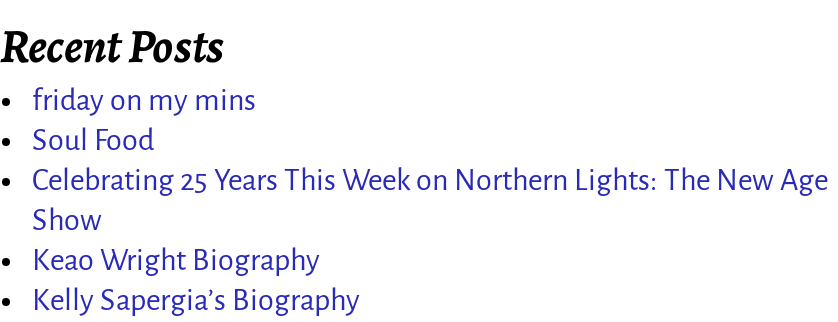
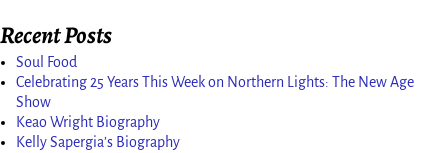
- friday on my mins
